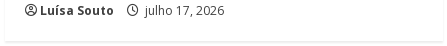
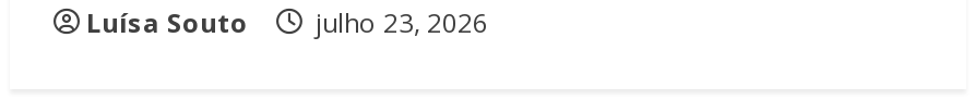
- Luísa Souto julho 17, 2026
+ Luísa Souto julho 23, 2026
